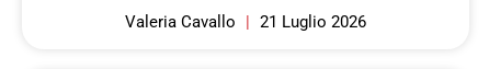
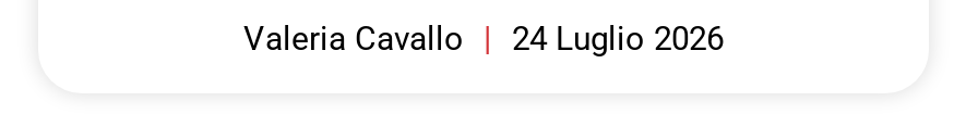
- Valeria Cavallo 21 Luglio 2026
+ Valeria Cavallo 24 Luglio 2026
